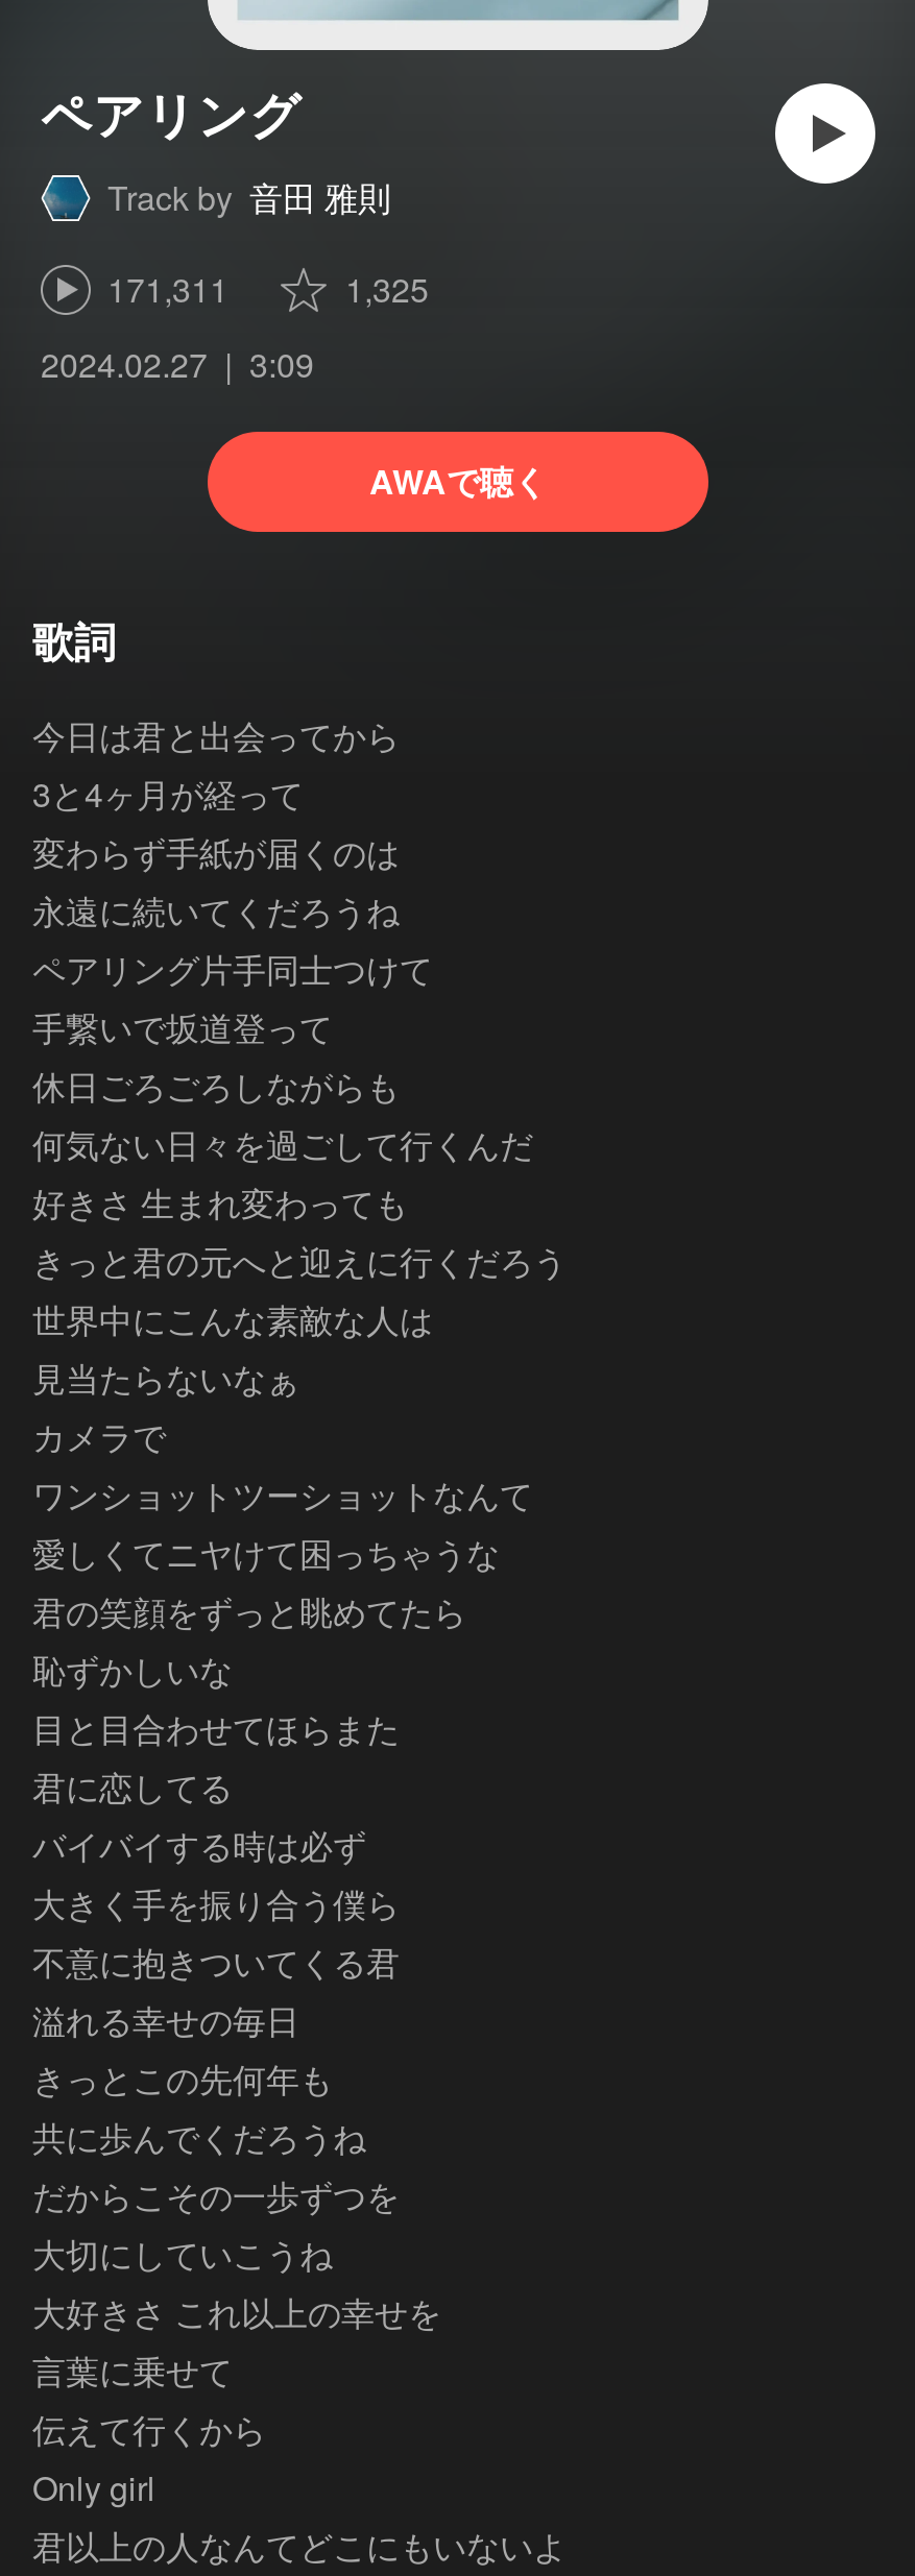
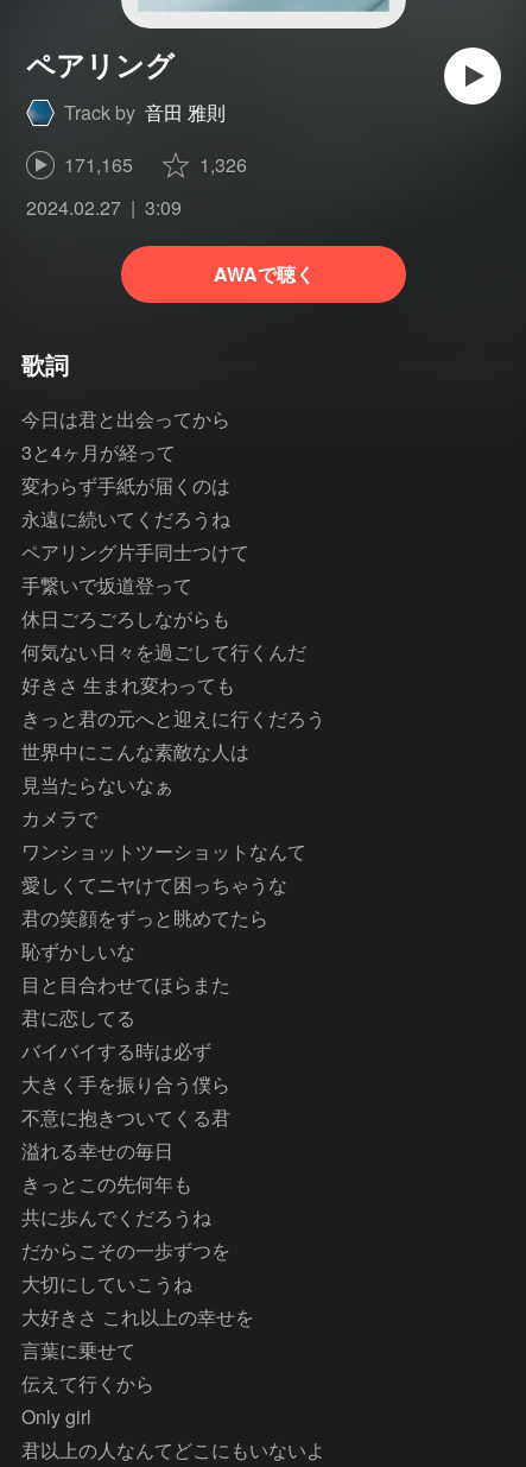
- 171,311
+ 171,165

- 1,325
+ 1,326
